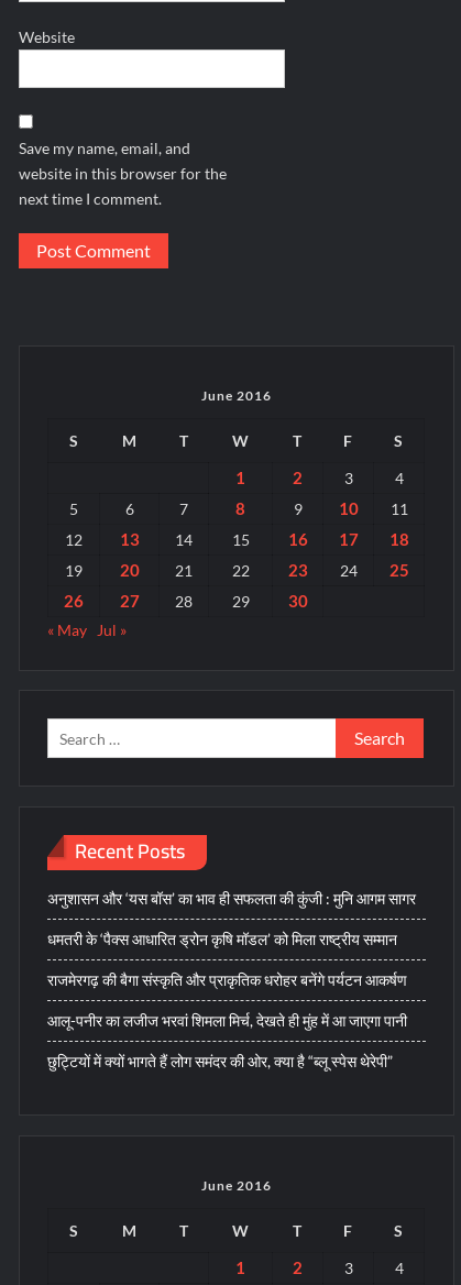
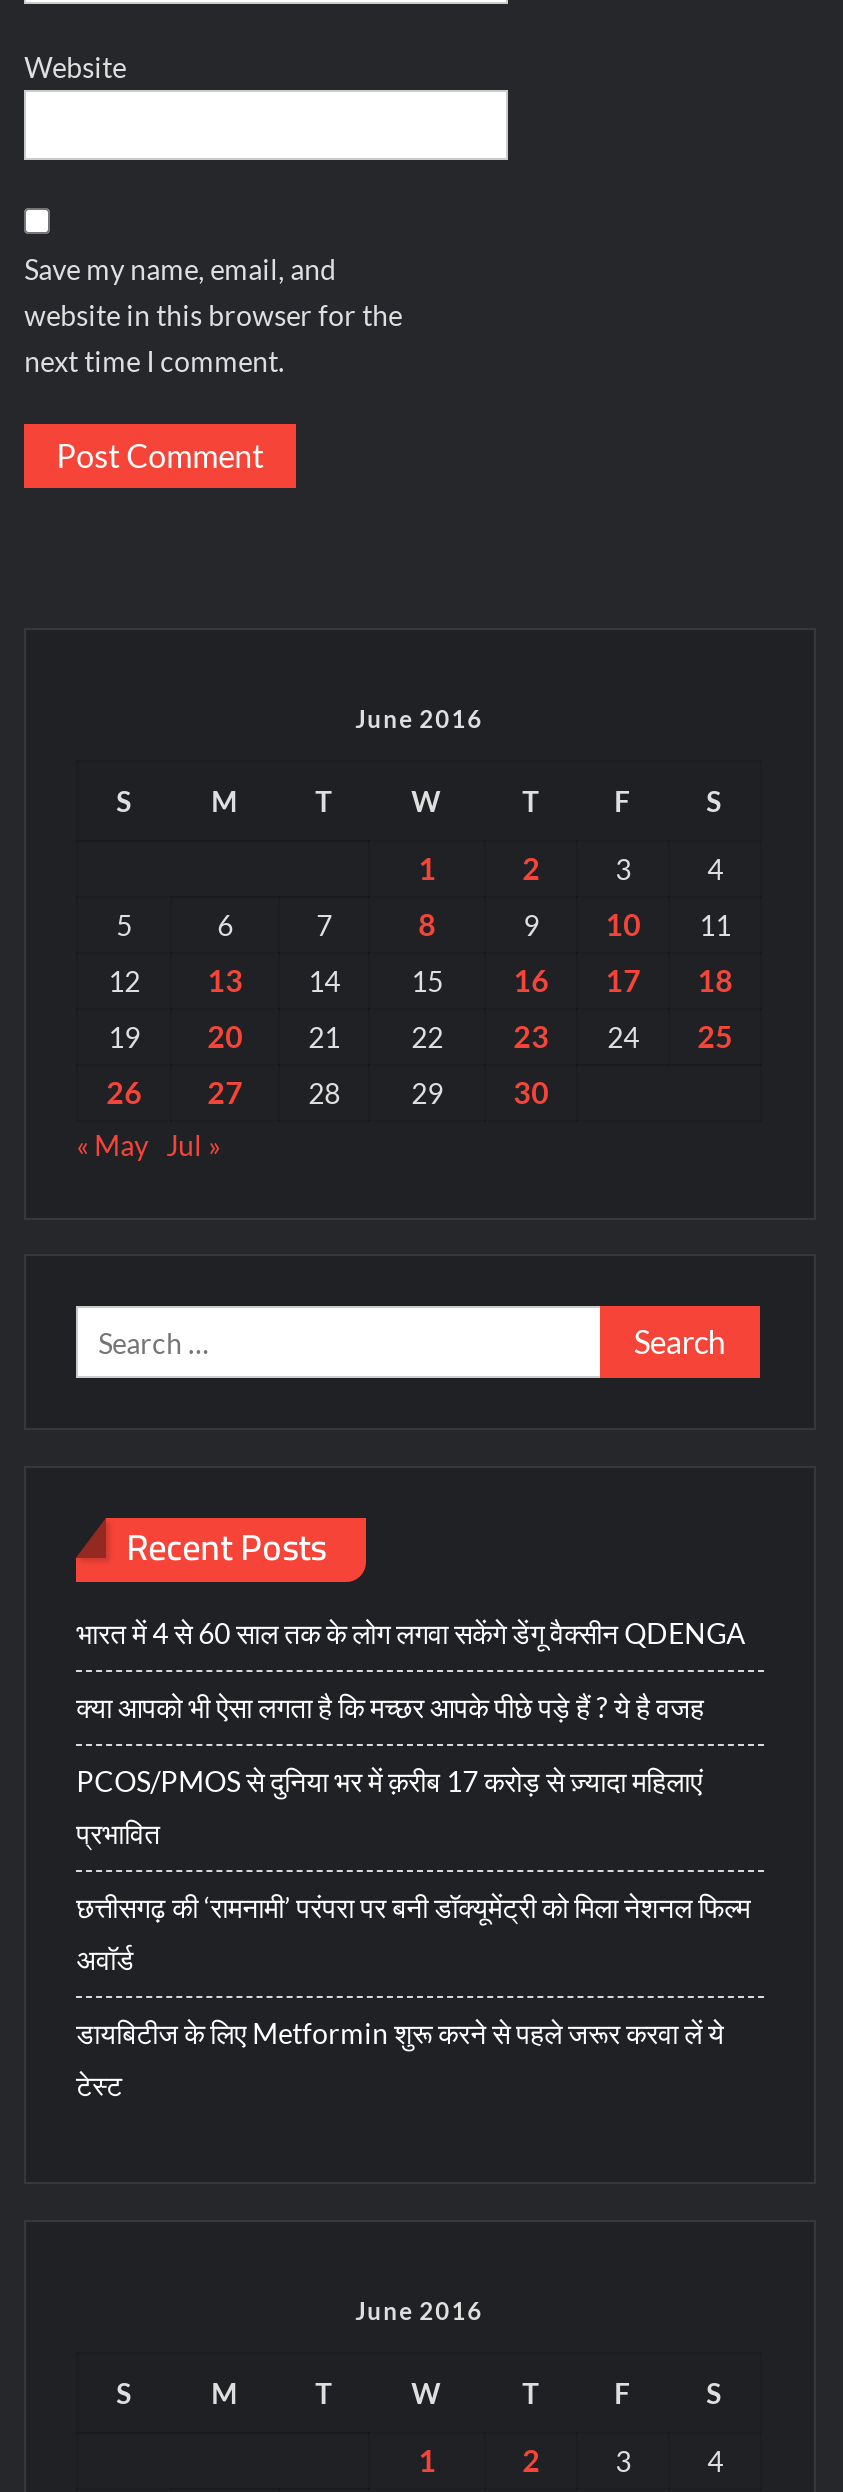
- अनुशासन और ‘यस बॉस’ का भाव ही सफलता की कुंजी : मुनि आगम सागर
- धमतरी के ‘पैक्स आधारित ड्रोन कृषि मॉडल’ को मिला राष्ट्रीय सम्मान
- राजमेरगढ़ की बैगा संस्कृति और प्राकृतिक धरोहर बनेंगे पर्यटन आकर्षण
- आलू-पनीर का लजीज भरवां शिमला मिर्च, देखते ही मुंह में आ जाएगा पानी
- छुट्टियों में क्यों भागते हैं लोग समंदर की ओर, क्या है “ब्लू स्पेस थेरेपी”
+ भारत में 4 से 60 साल तक के लोग लगवा सकेंगे डेंगू वैक्सीन QDENGA
+ क्या आपको भी ऐसा लगता है कि मच्छर आपके पीछे पड़े हैं ? ये है वजह
+ PCOS/PMOS से दुनिया भर में क़रीब 17 करोड़ से ज़्यादा महिलाएं
+ प्रभावित
+ छत्तीसगढ़ की ‘रामनामी’ परंपरा पर बनी डॉक्यूमेंट्री को मिला नेशनल फिल्म
+ अवॉर्ड
+ डायबिटीज के लिए Metformin शुरू करने से पहले जरूर करवा लें ये
+ टेस्ट
